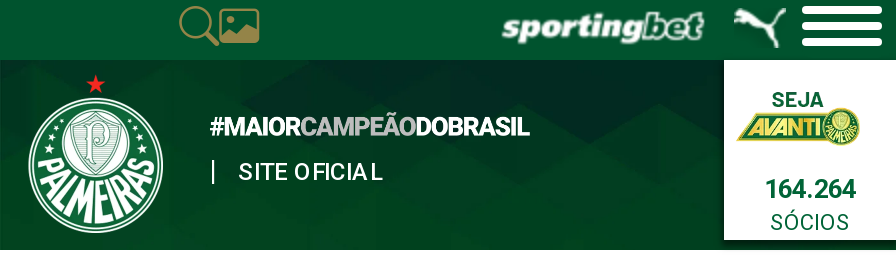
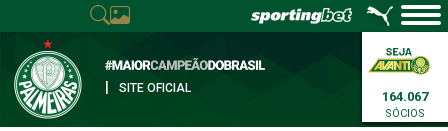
- 164.264
+ 164.067
